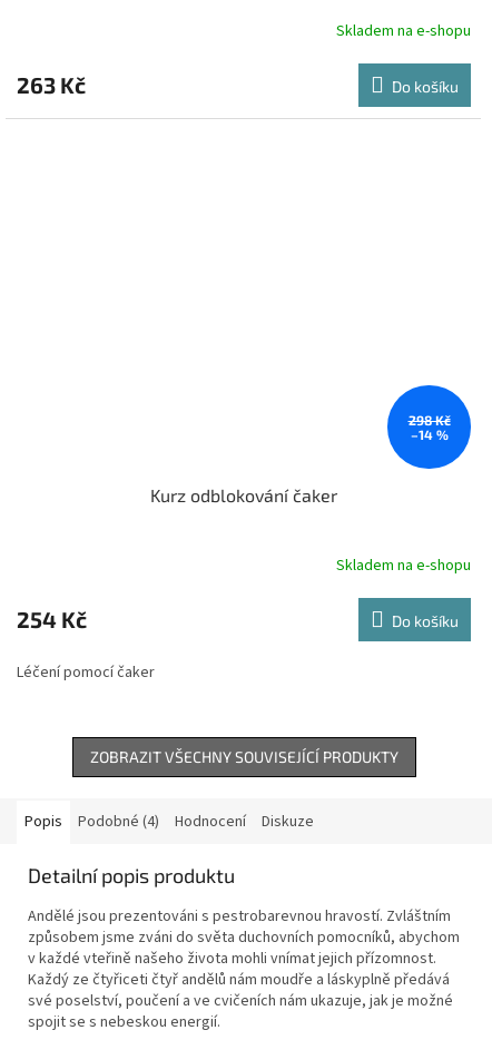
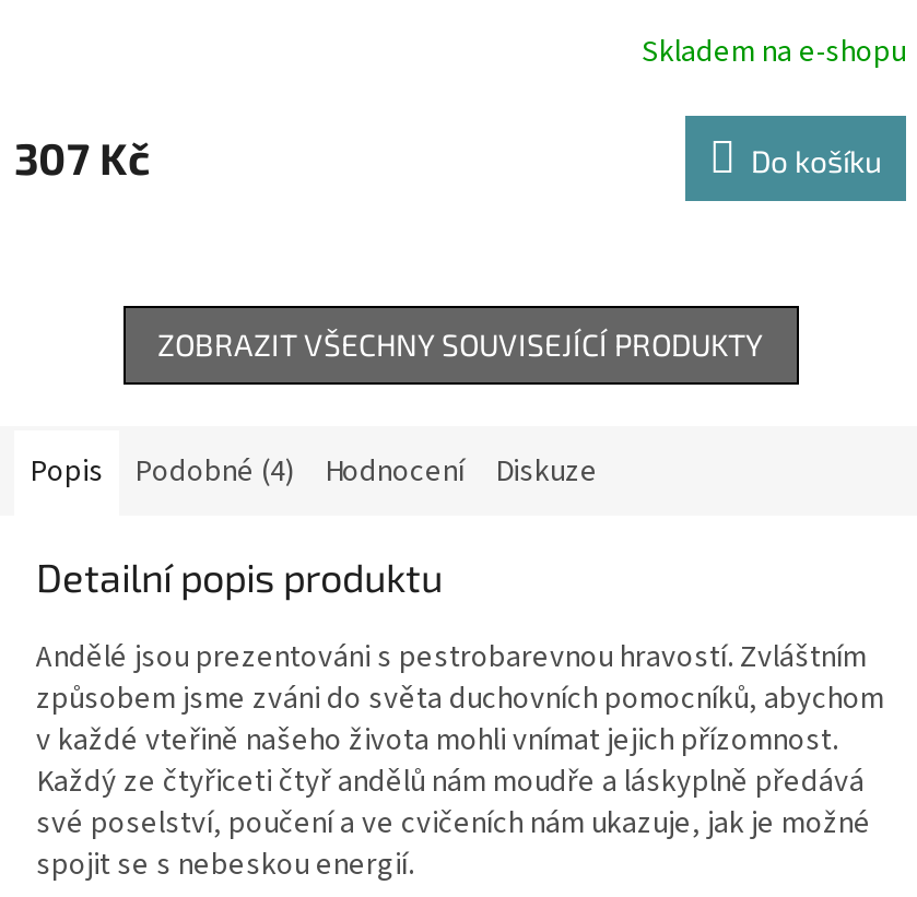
- 263 Kč
+ 307 Kč

- [image]
- 298 Kč
- –14 %
- Kurz odblokování čaker
- Skladem na e-shopu
- 254 Kč
- Do košíku
- Léčení pomocí čaker
